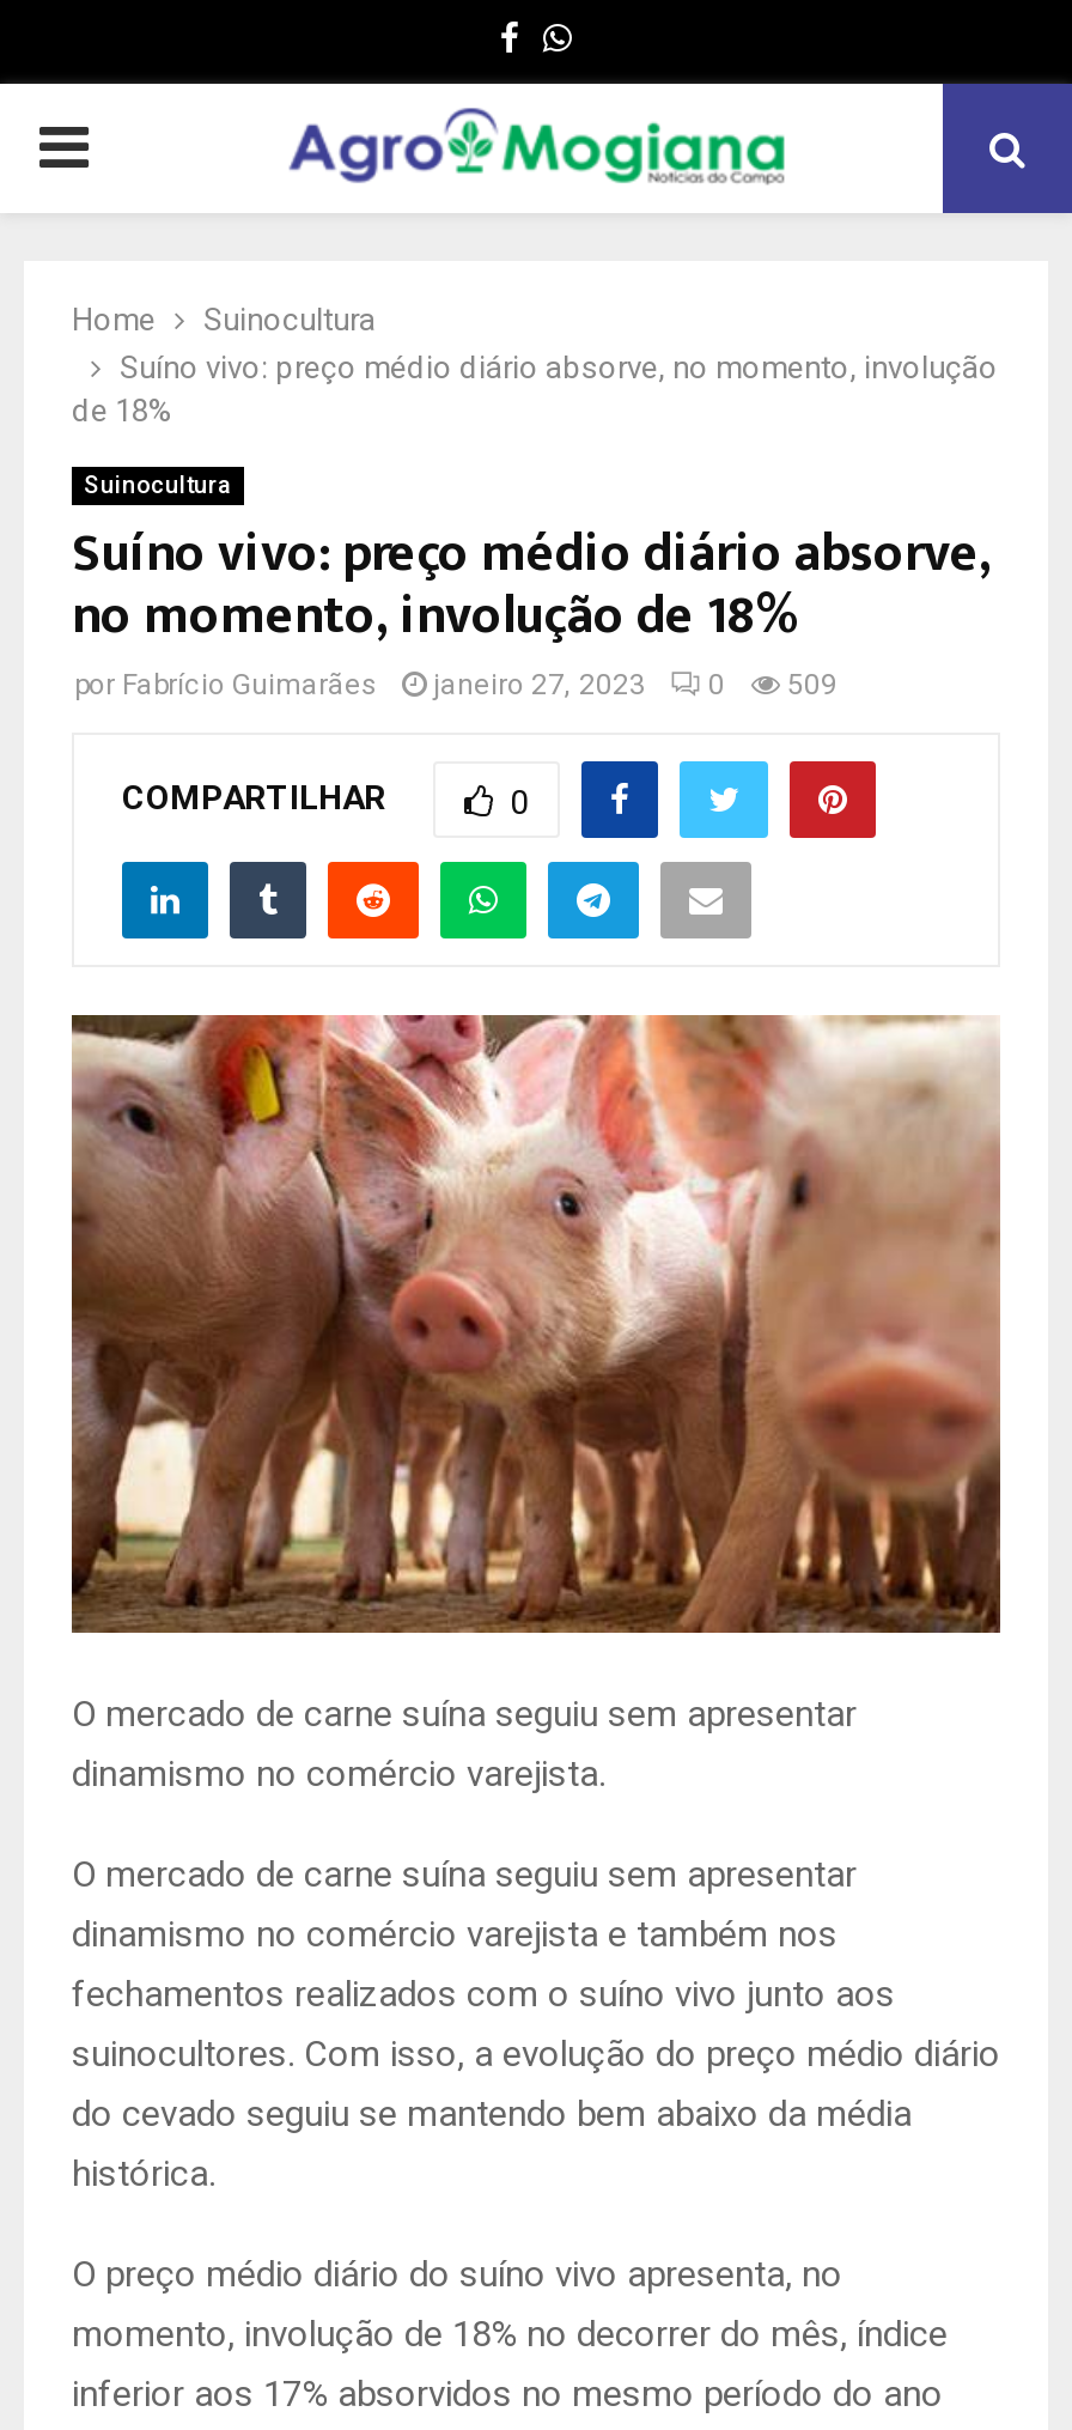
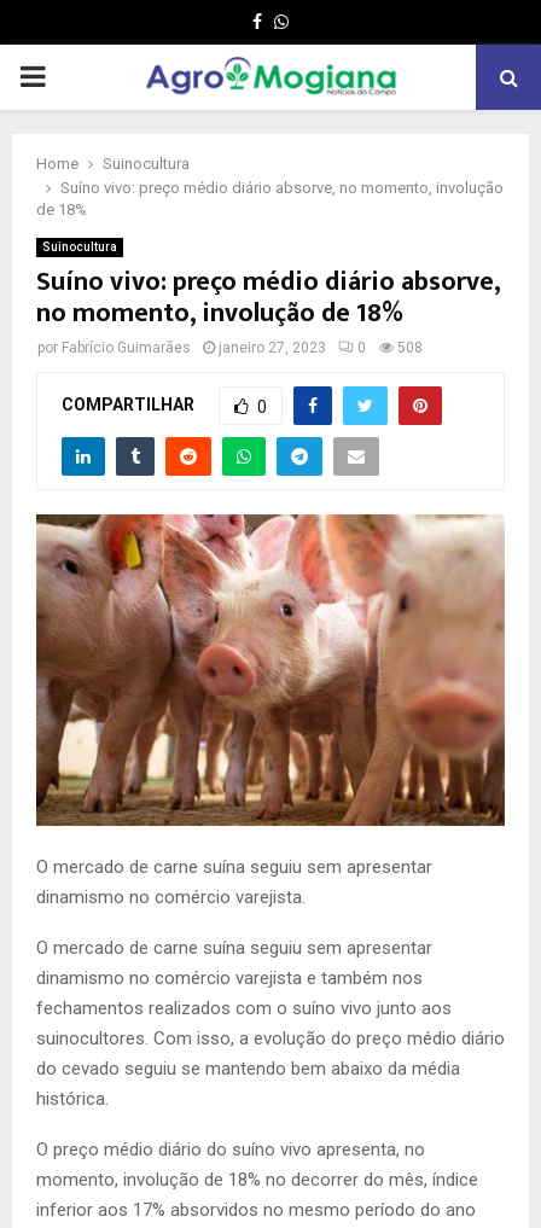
- por Fabrício Guimarães janeiro 27, 2023 0 509
+ por Fabrício Guimarães janeiro 27, 2023 0 508
